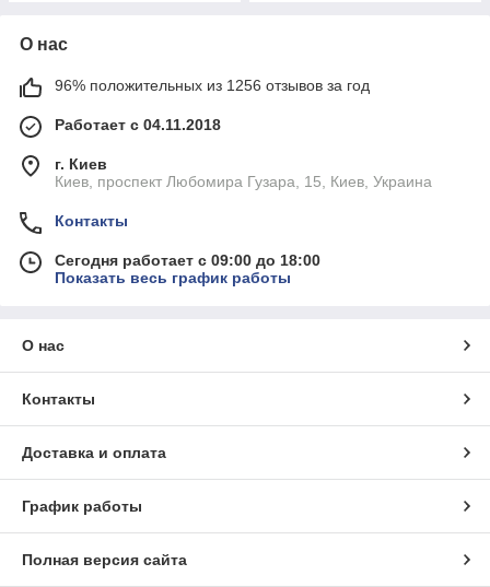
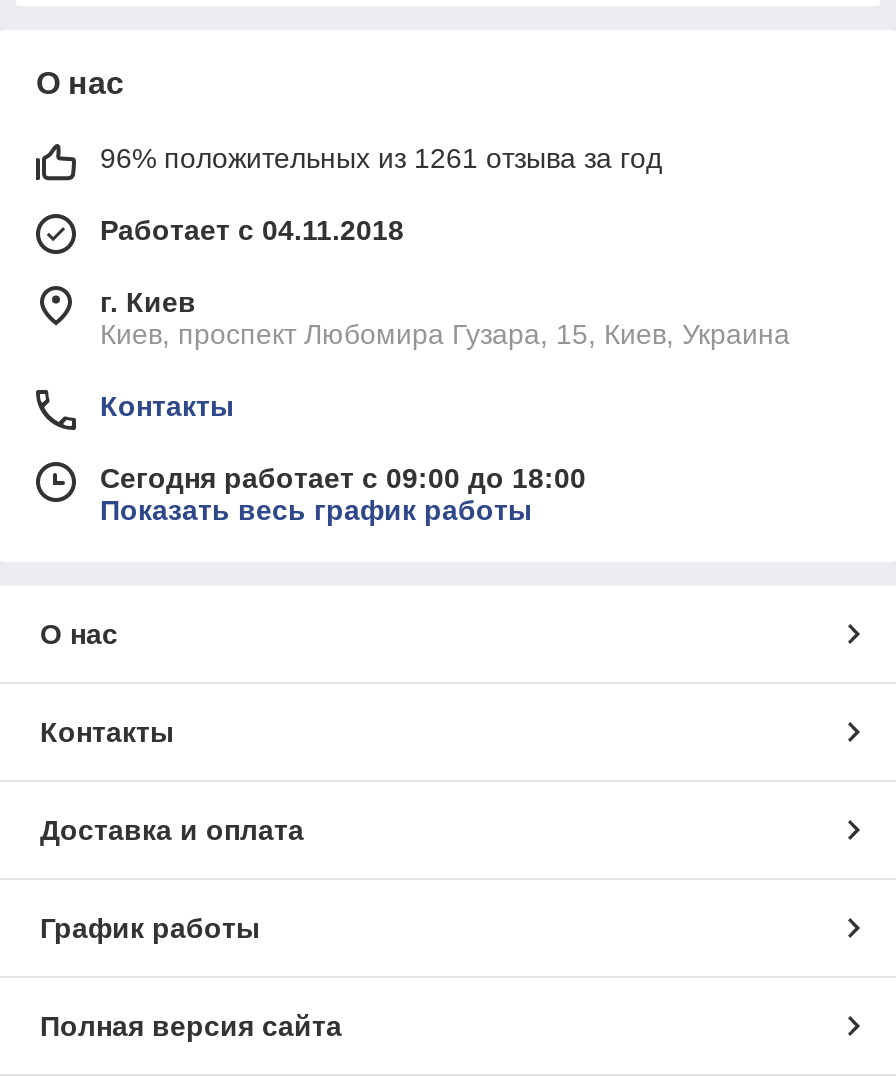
- 96% положительных из 1256 отзывов за год
+ 96% положительных из 1261 отзыва за год
